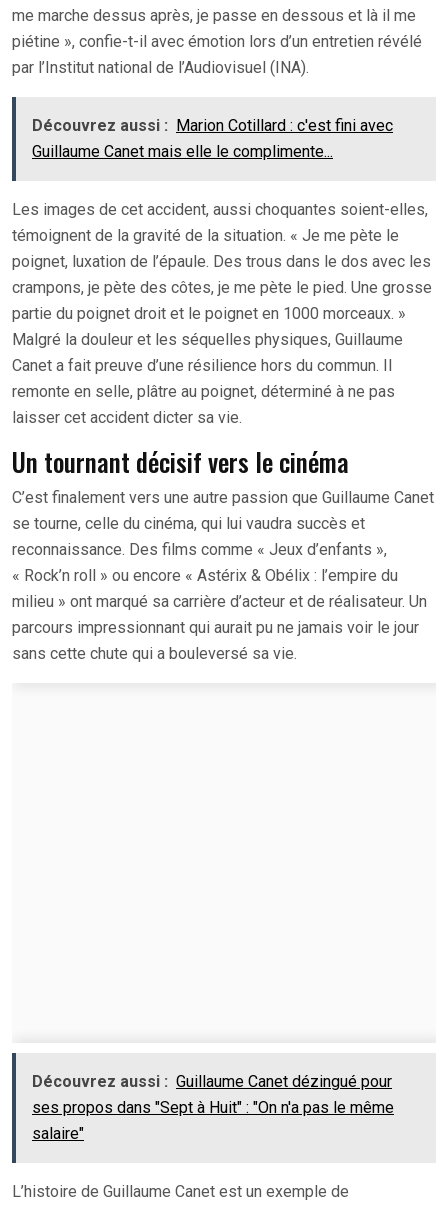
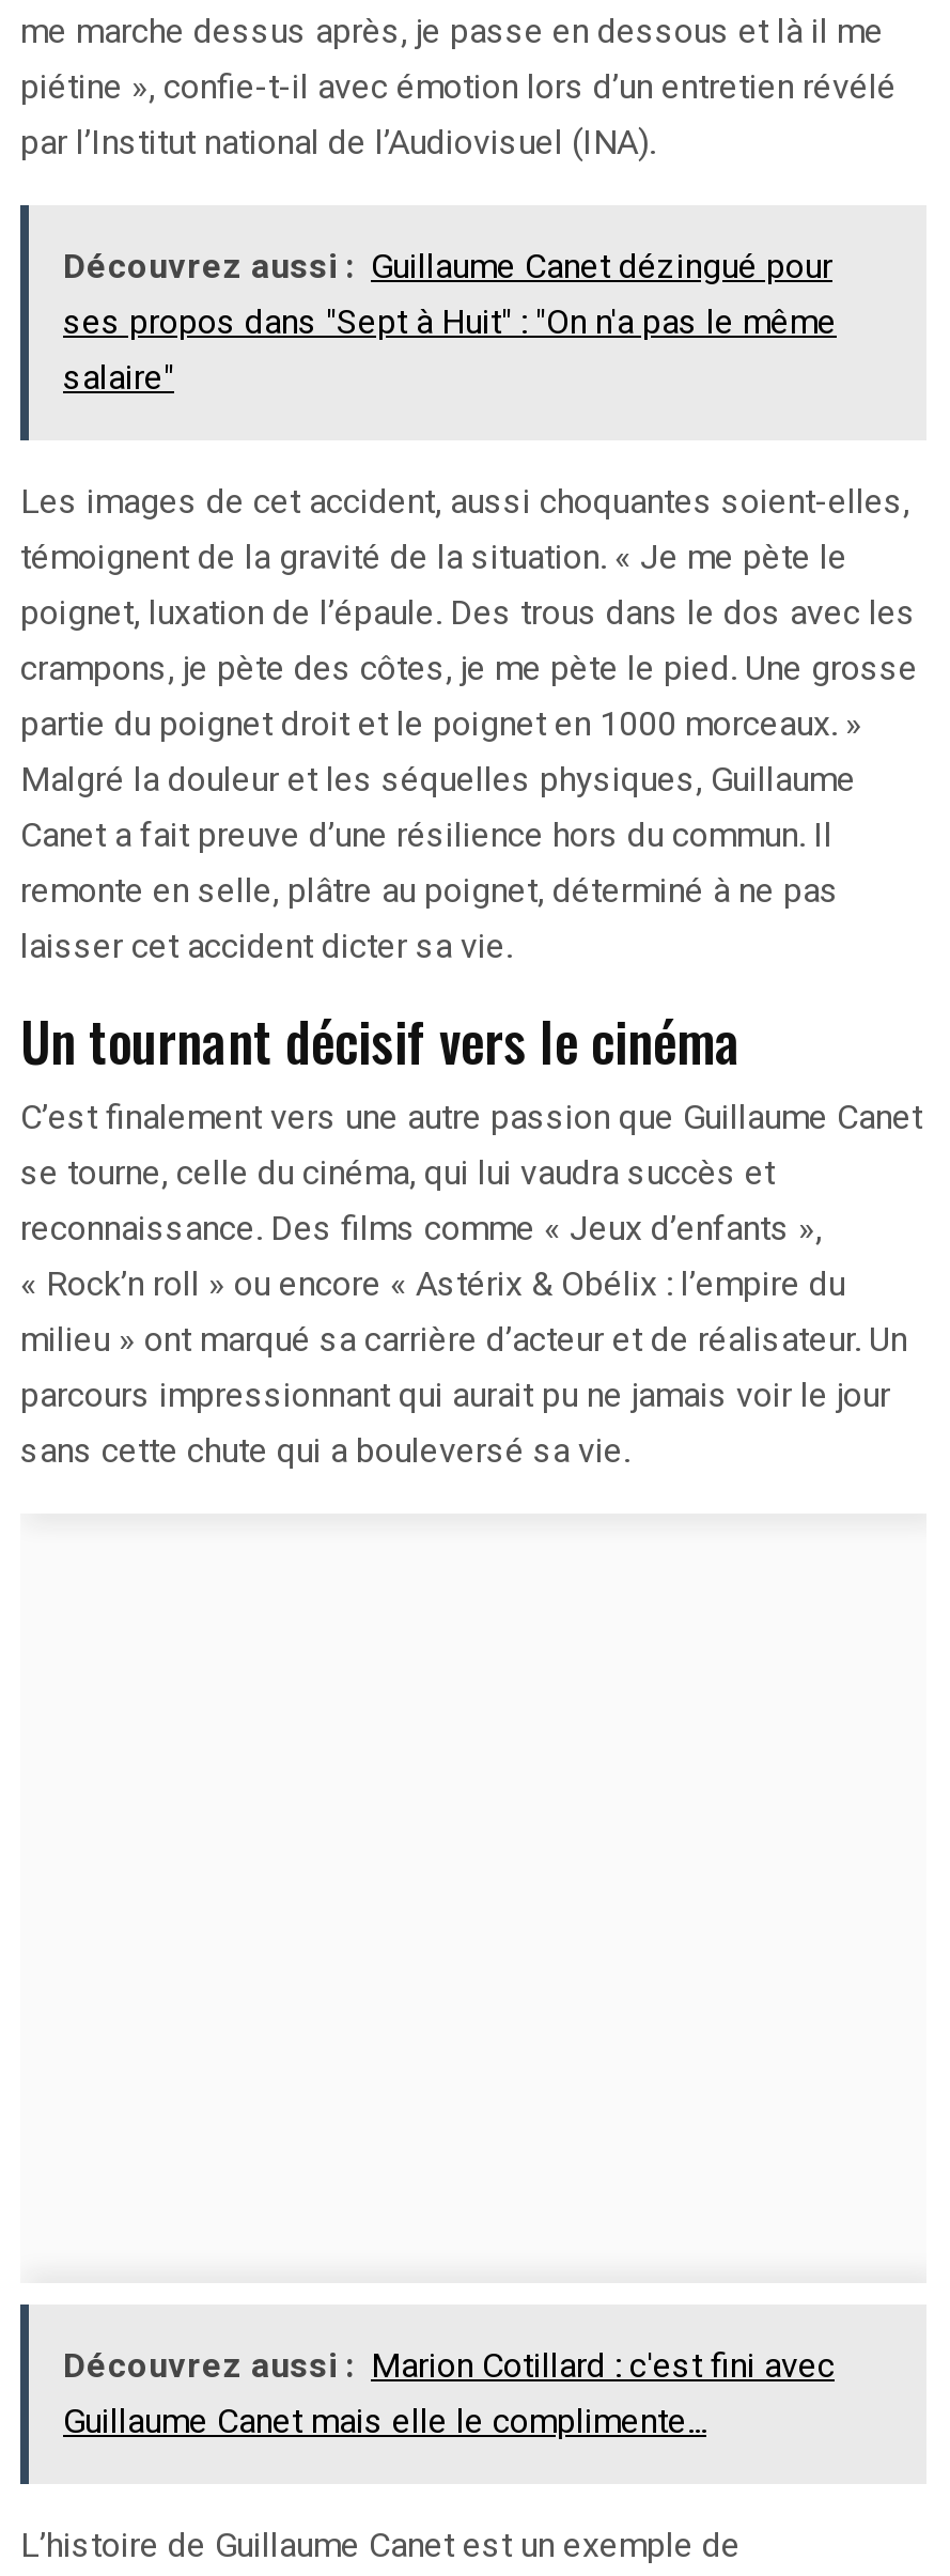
moved down: Découvrez aussi : Marion Cotillard : c'est fini avec | Guillaume Canet mais elle le complimente...

moved down: Les images de cet accident, aussi choquantes soient-elles, | témoignent de la gravité de la situation. « Je me pète le | poignet, luxation de l’épaule. Des trous dans le dos avec les | ... | parcours impressionnant qui aurait pu ne jamais voir le jour | sans cette chute qui a bouleversé sa vie.

moved up: Découvrez aussi : Guillaume Canet dézingué pour | ses propos dans "Sept à Huit" : "On n'a pas le même | salaire"
